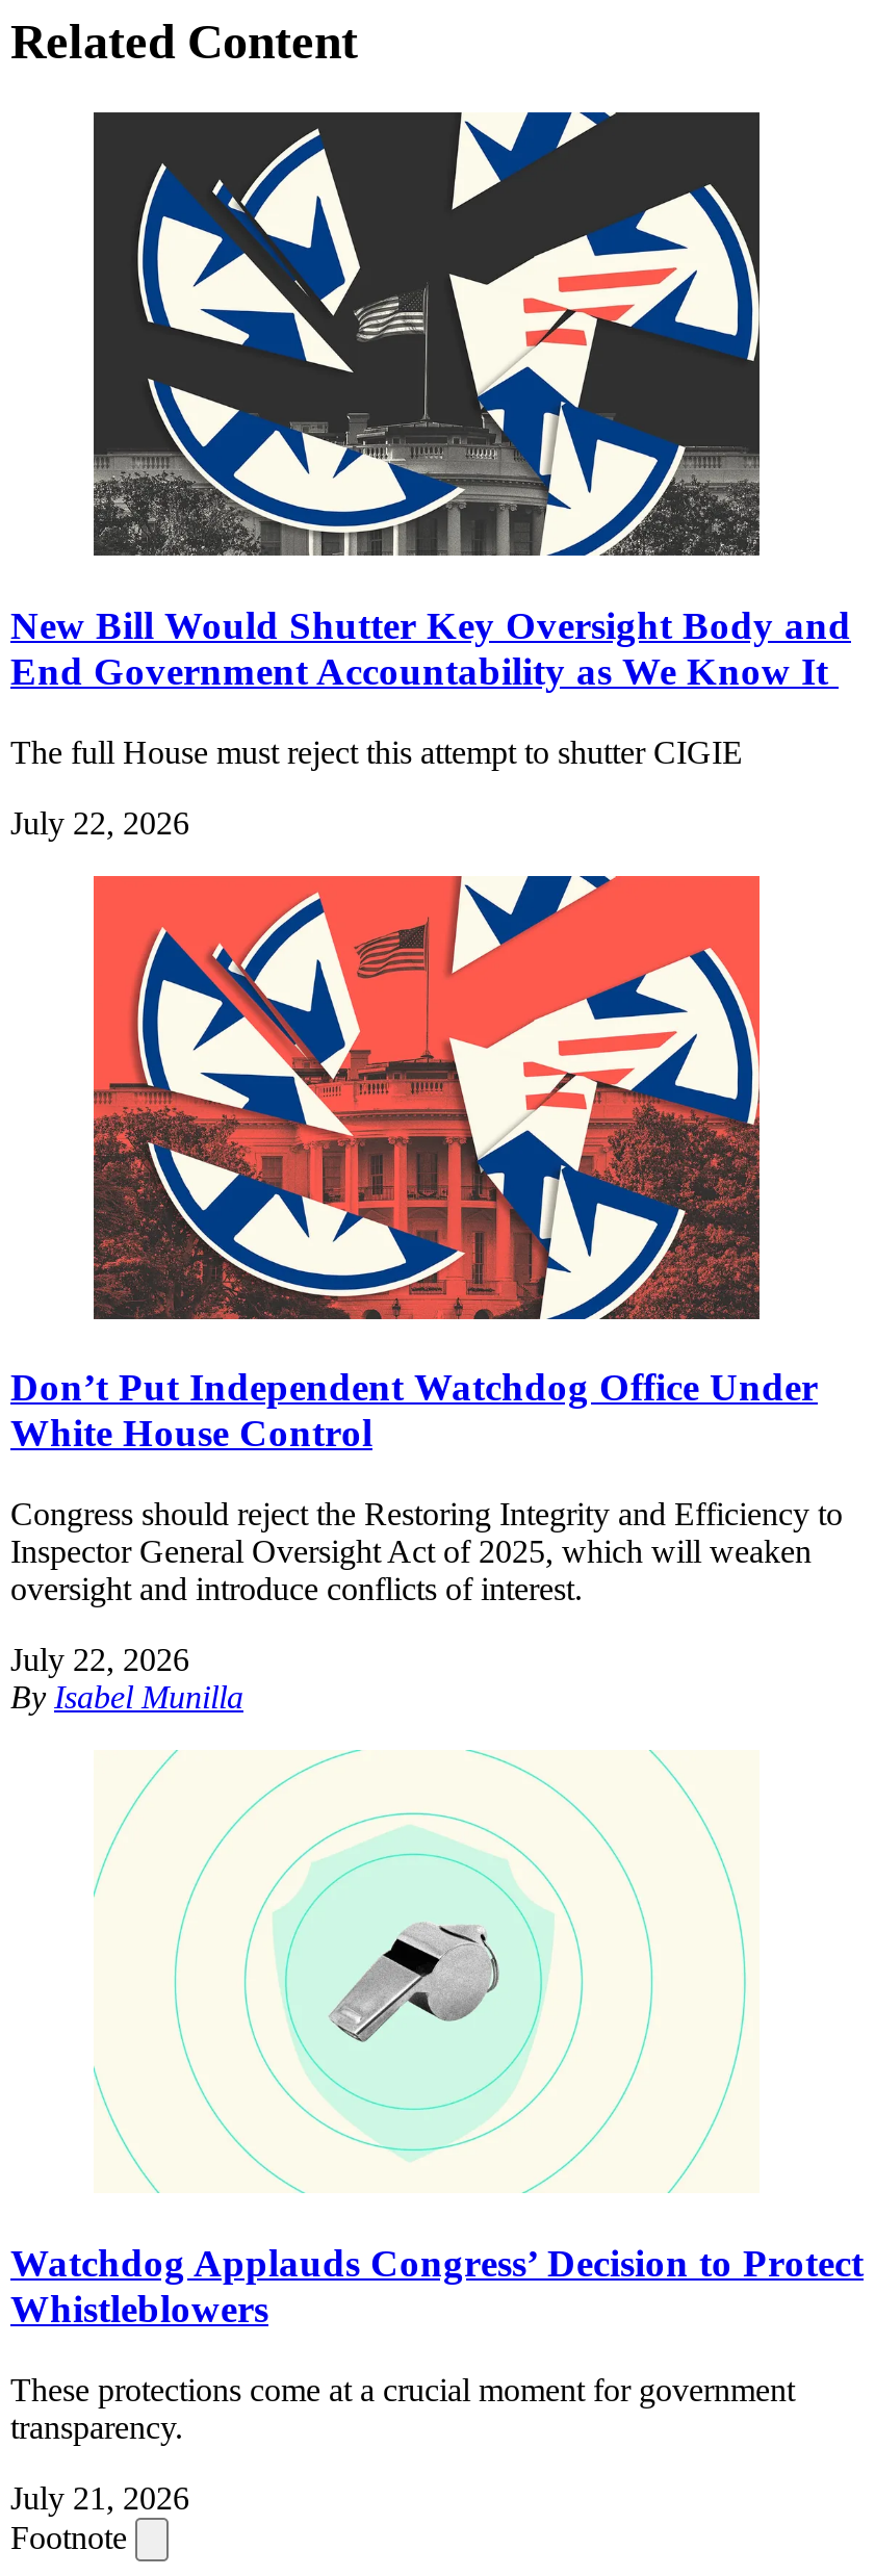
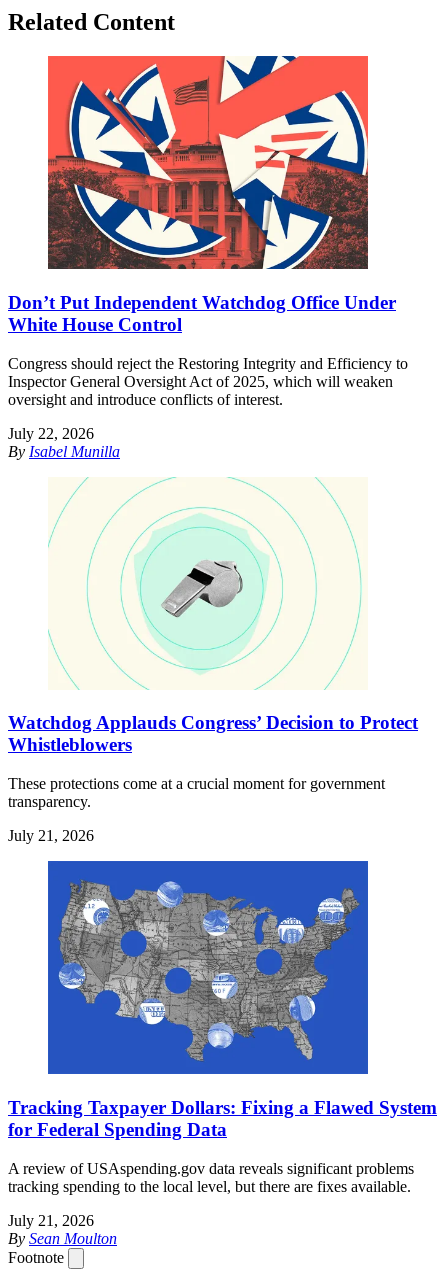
- [image]
- New Bill Would Shutter Key Oversight Body and
- End Government Accountability as We Know It
- The full House must reject this attempt to shutter CIGIE
- July 22, 2026

moved up: [image] | Don’t Put Independent Watchdog Office Under | White House Control | ... | transparency. | July 21, 2026

moved up: [image]

+ [image]
+ Tracking Taxpayer Dollars: Fixing a Flawed System
+ for Federal Spending Data
+ A review of USAspending.gov data reveals significant problems
+ tracking spending to the local level, but there are fixes available.
+ July 21, 2026
+ BySean Moulton
